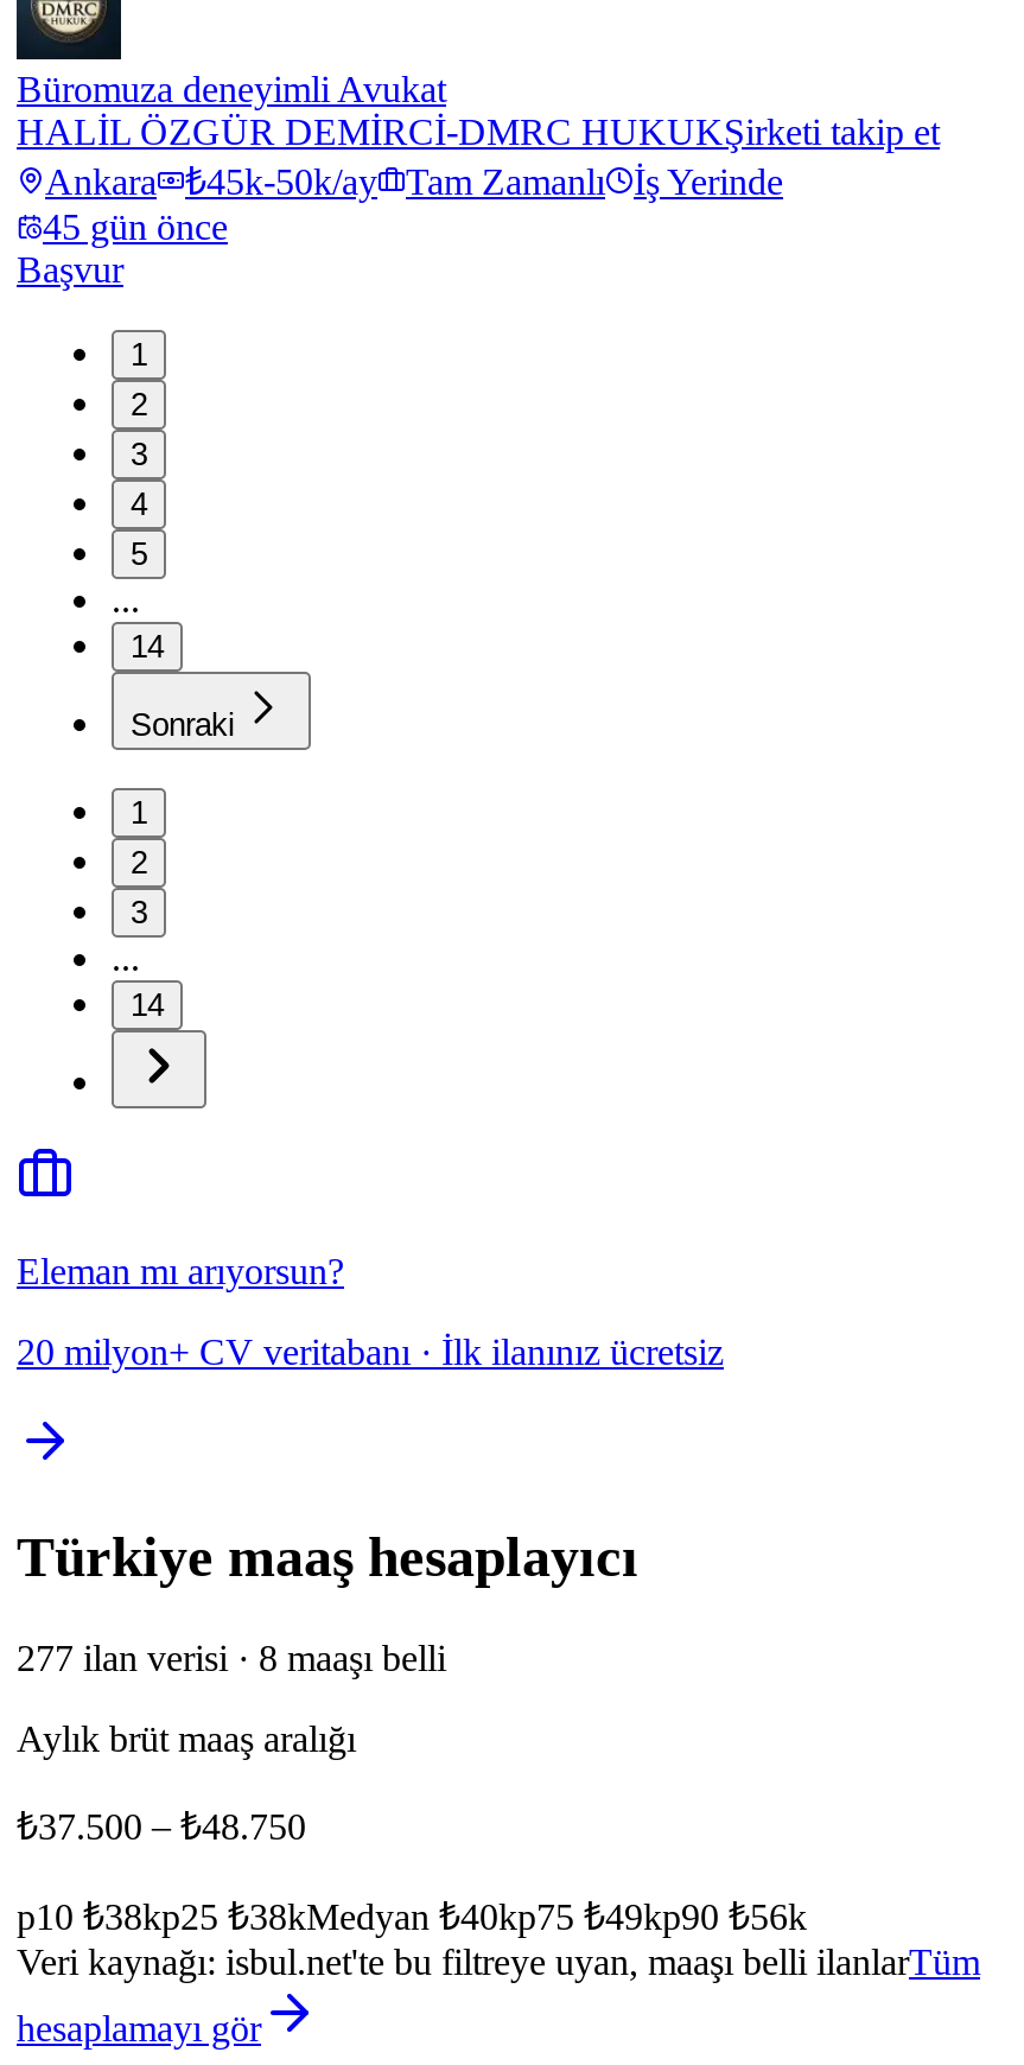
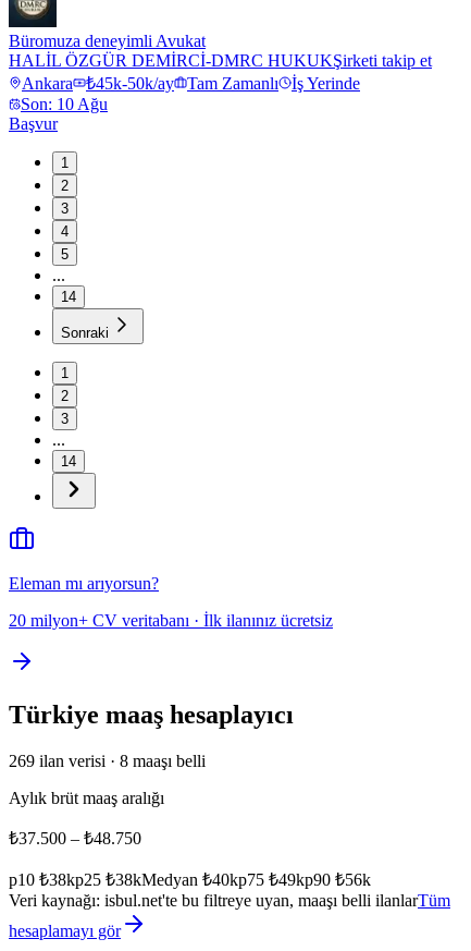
- 45 gün önce
+ Son: 10 Ağu

- 277 ilan verisi · 8 maaşı belli
+ 269 ilan verisi · 8 maaşı belli
